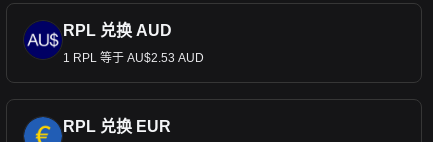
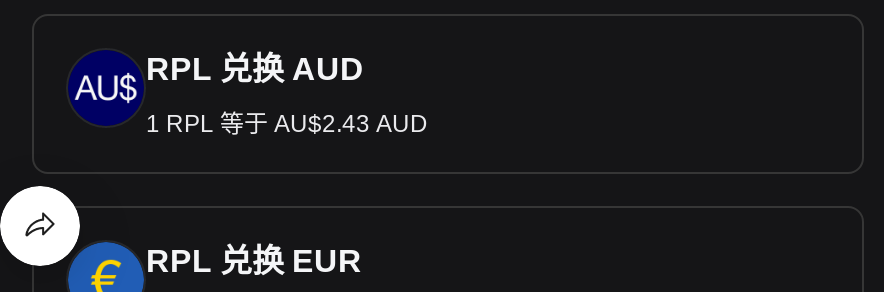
+ [image]

- 1 RPL 等于 AU$2.53 AUD
+ 1 RPL 等于 AU$2.43 AUD
